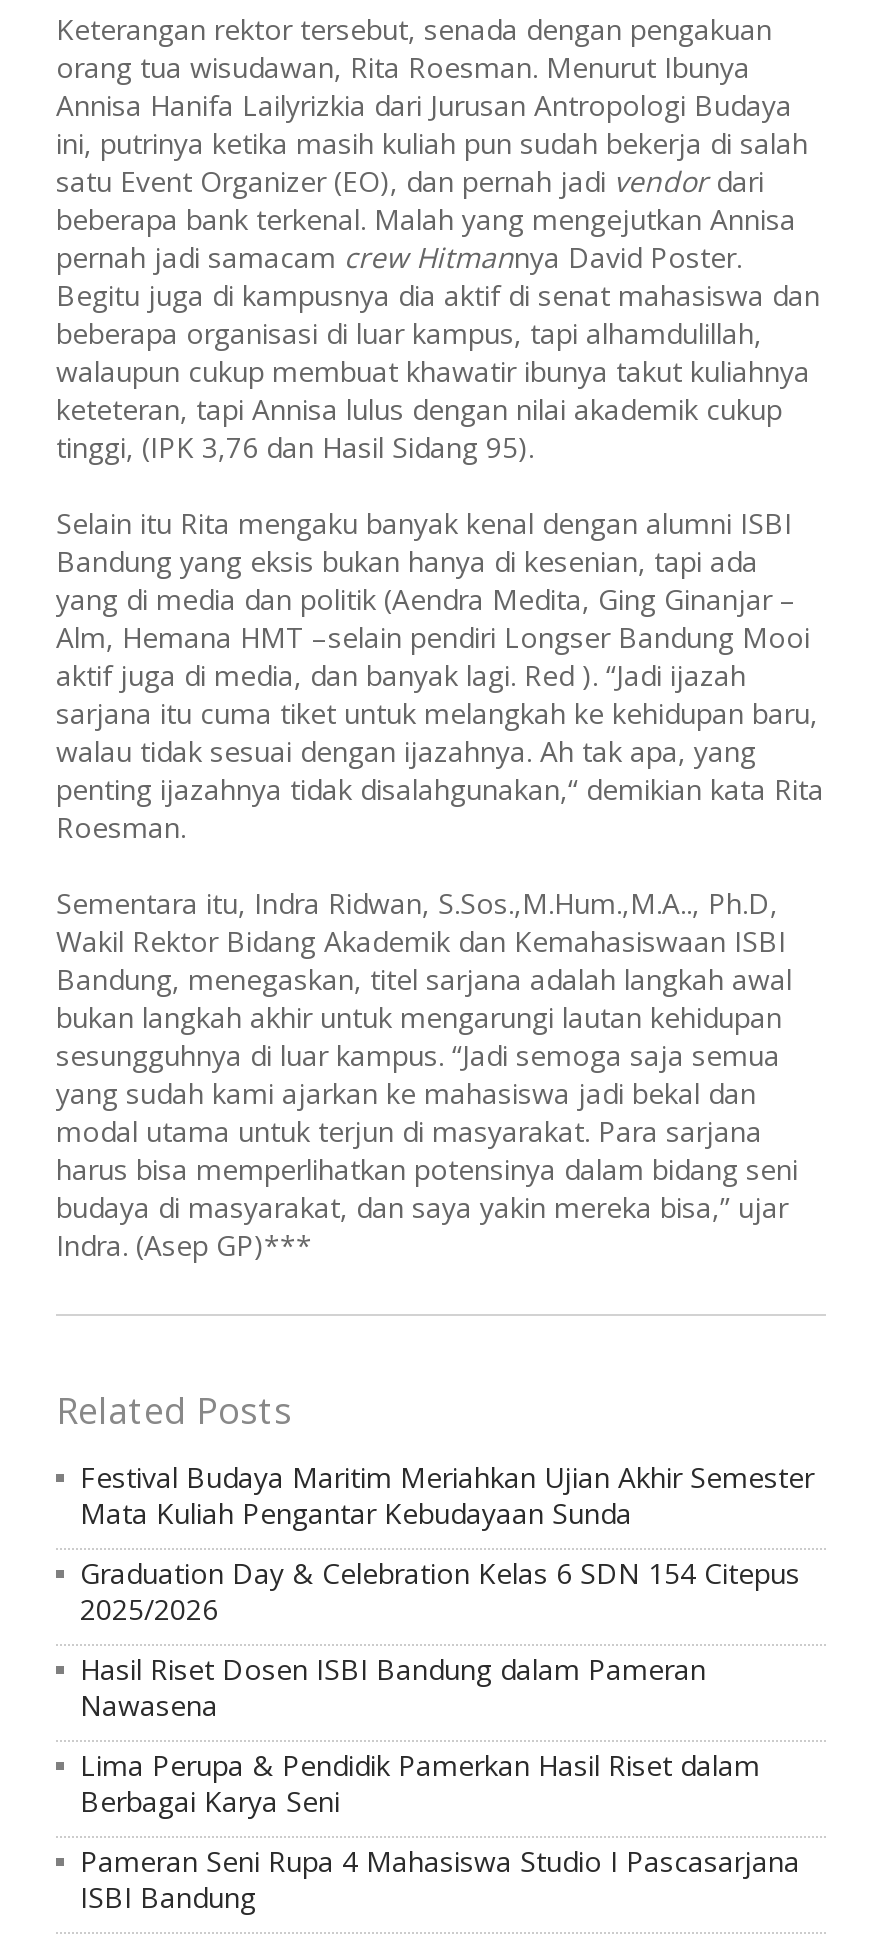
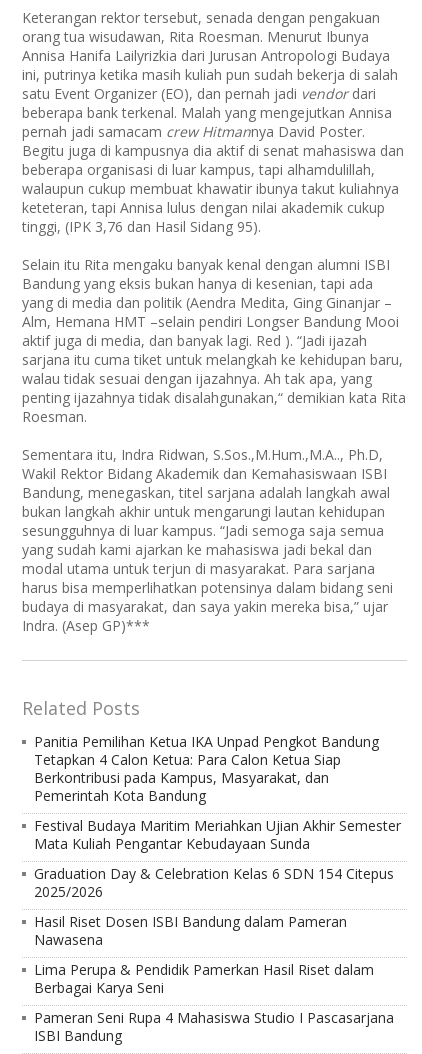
+ Panitia Pemilihan Ketua IKA Unpad Pengkot Bandung
+ Tetapkan 4 Calon Ketua: Para Calon Ketua Siap
+ Berkontribusi pada Kampus, Masyarakat, dan
+ Pemerintah Kota Bandung
